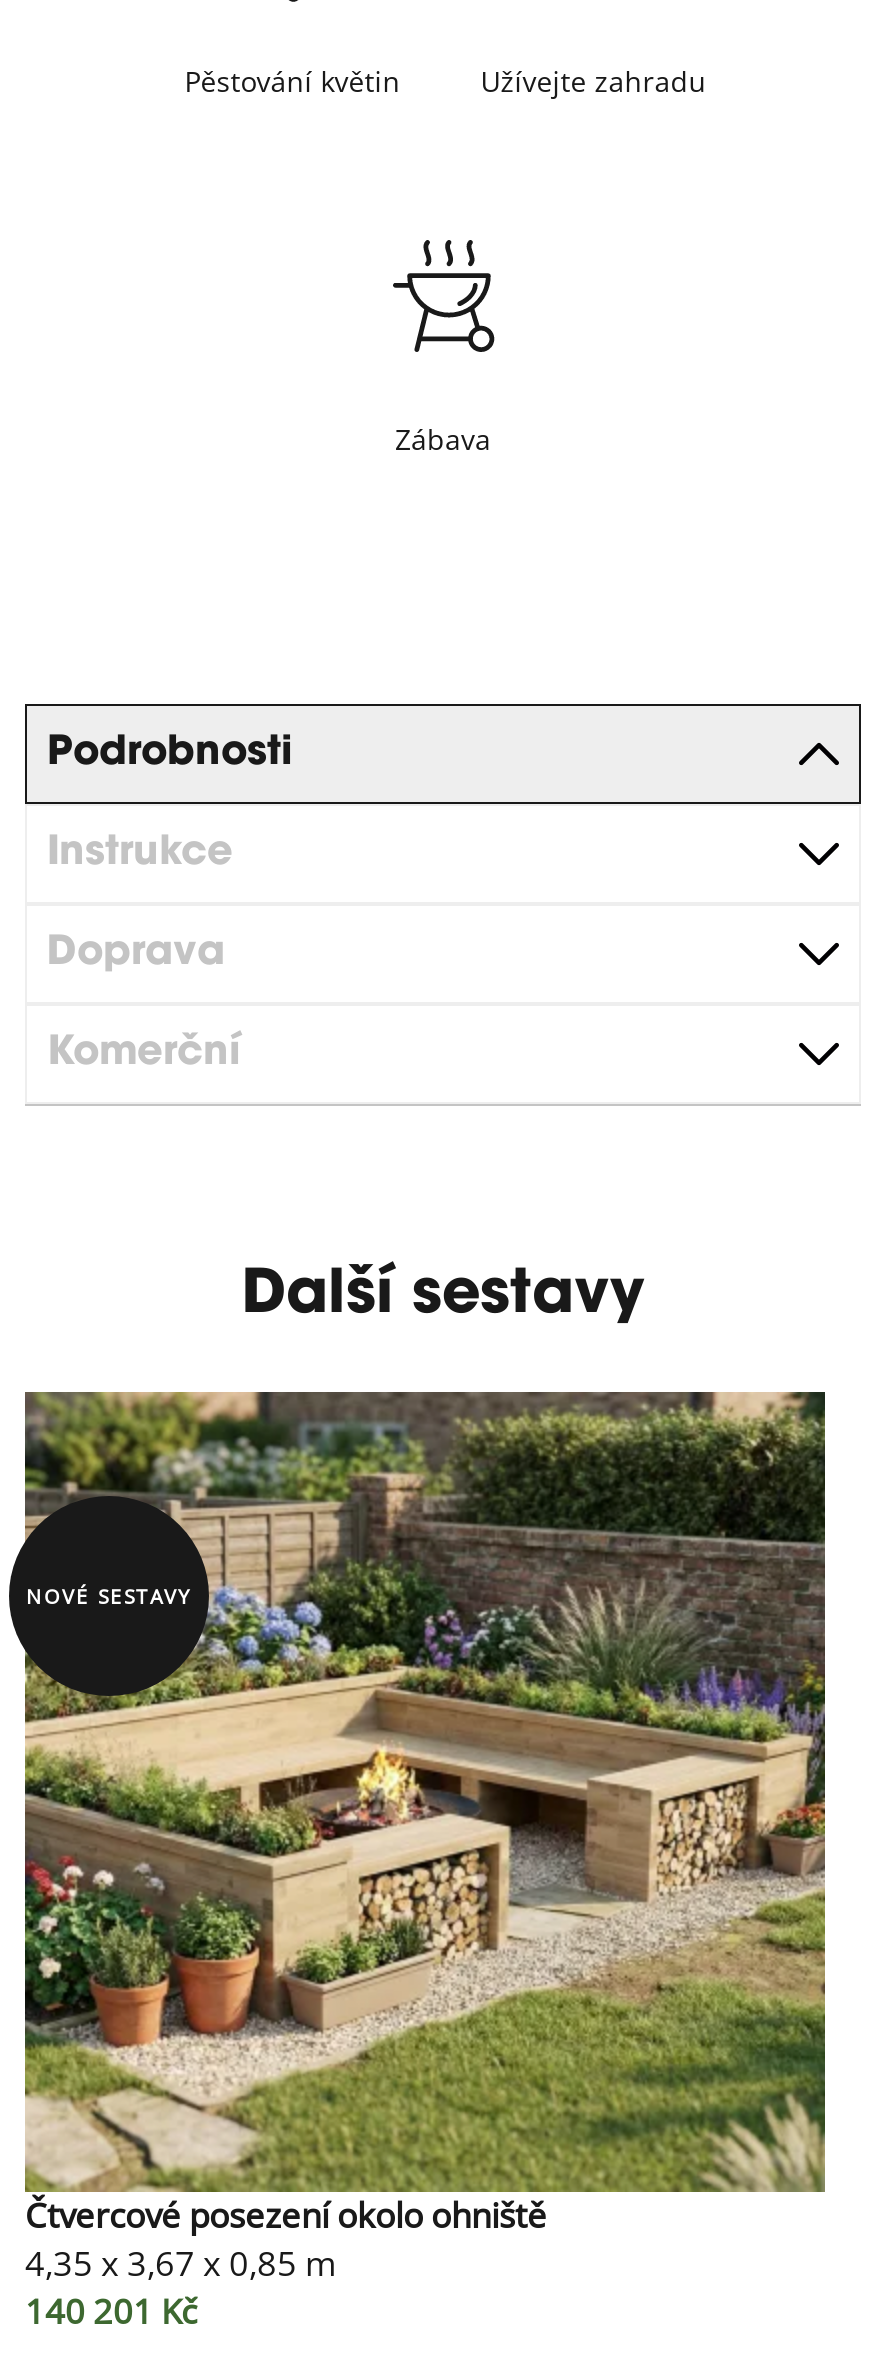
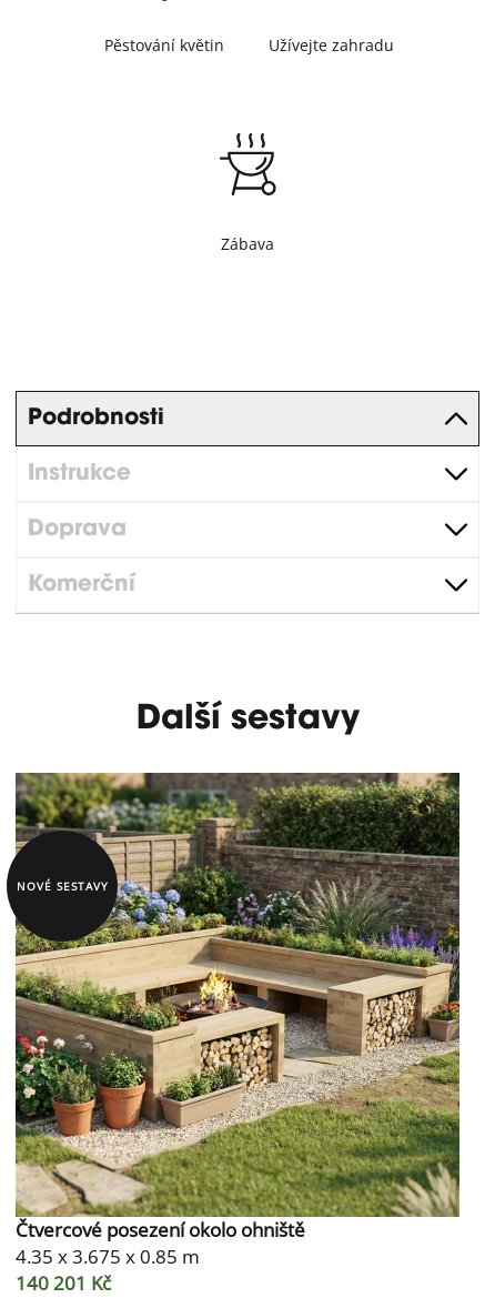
- 4,35 x 3,67 x 0,85 m
+ 4.35 x 3.675 x 0.85 m
